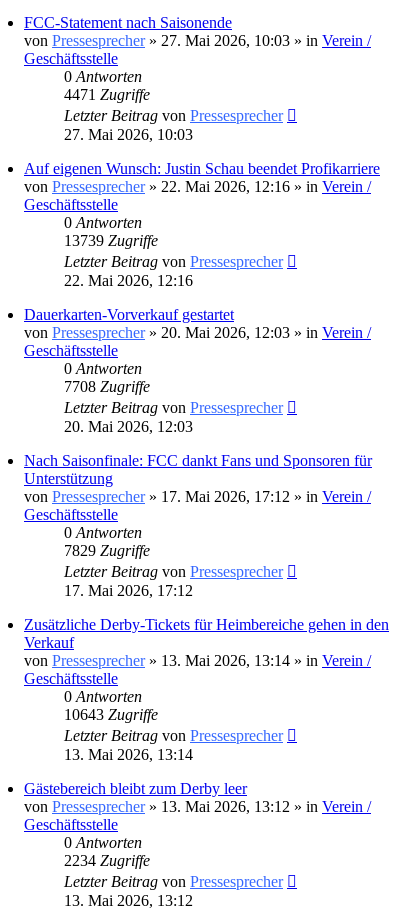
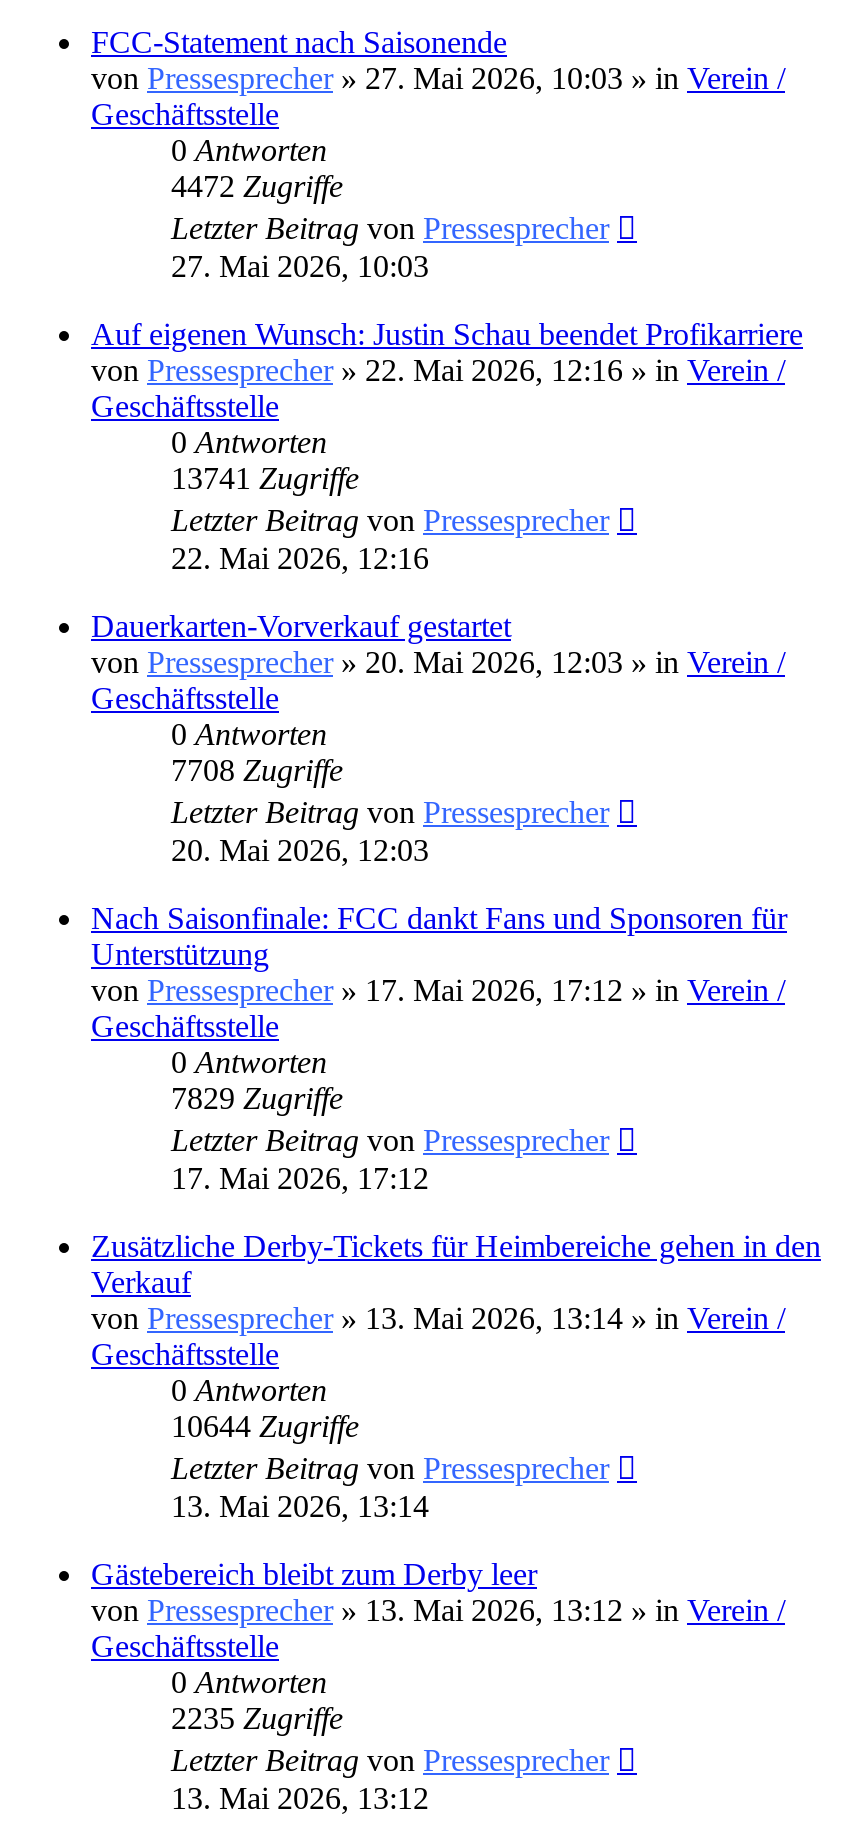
- 4471 Zugriffe
+ 4472 Zugriffe

- 13739 Zugriffe
+ 13741 Zugriffe

- 10643 Zugriffe
+ 10644 Zugriffe

- 2234 Zugriffe
+ 2235 Zugriffe
